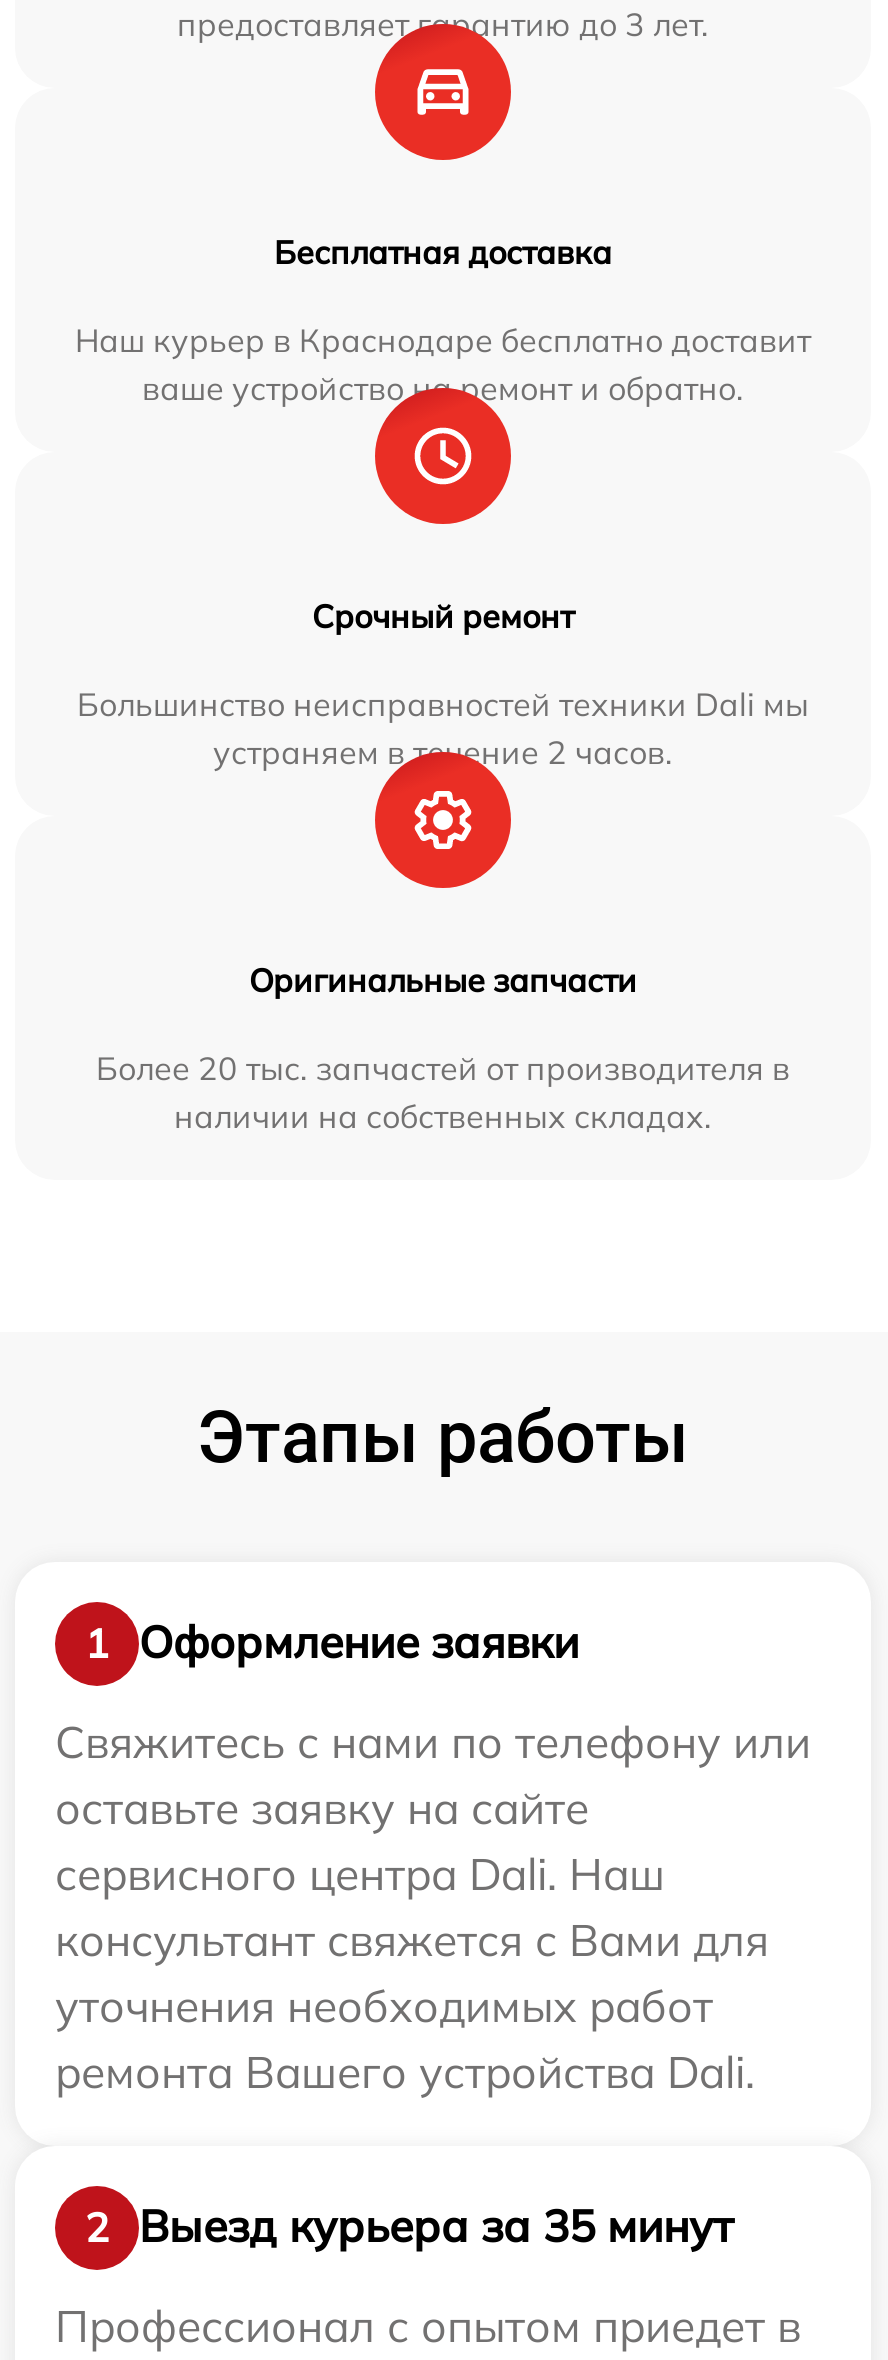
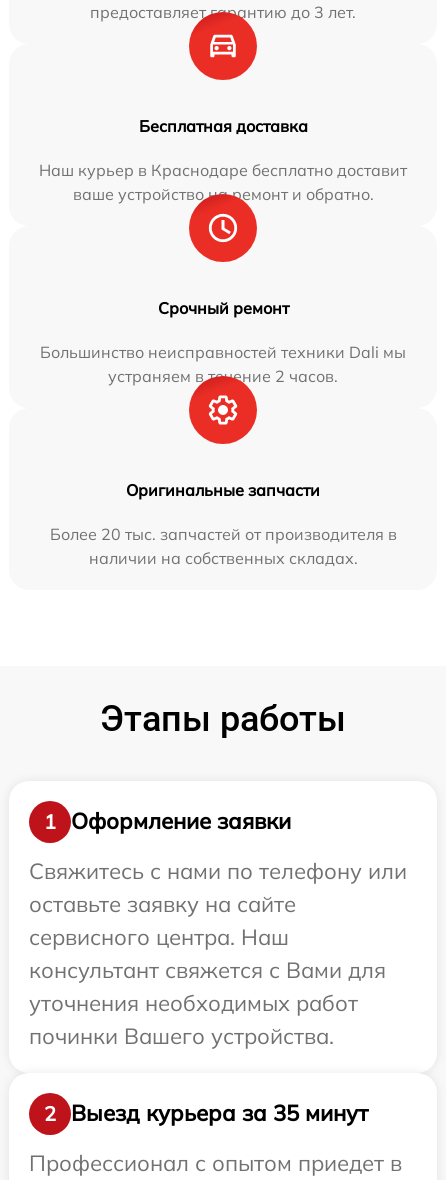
- сервисного центра Dali. Наш
+ сервисного центра. Наш

- ремонта Вашего устройства Dali.
+ починки Вашего устройства.
